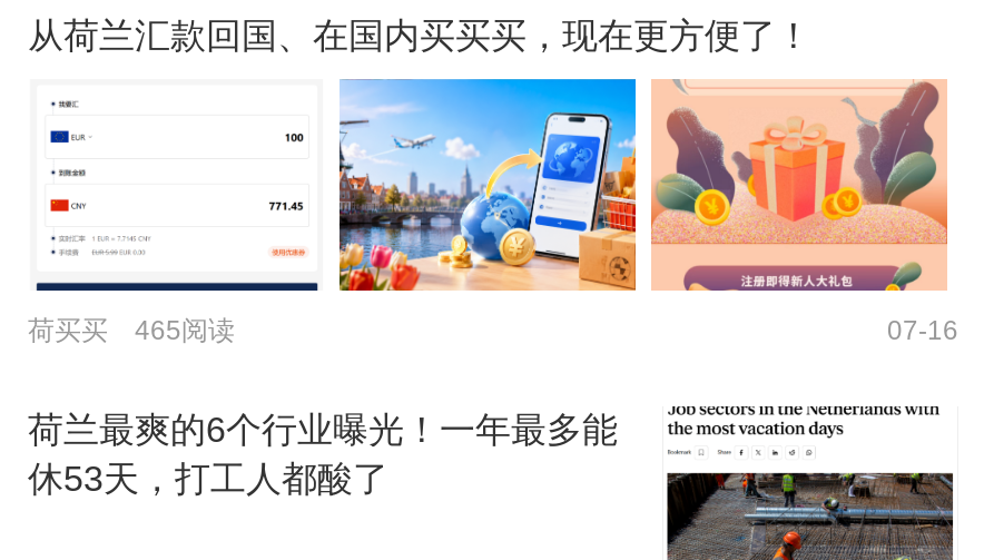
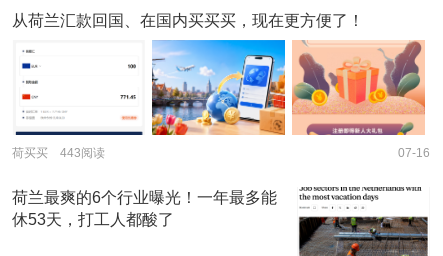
- 荷买买 465阅读
+ 荷买买 443阅读
